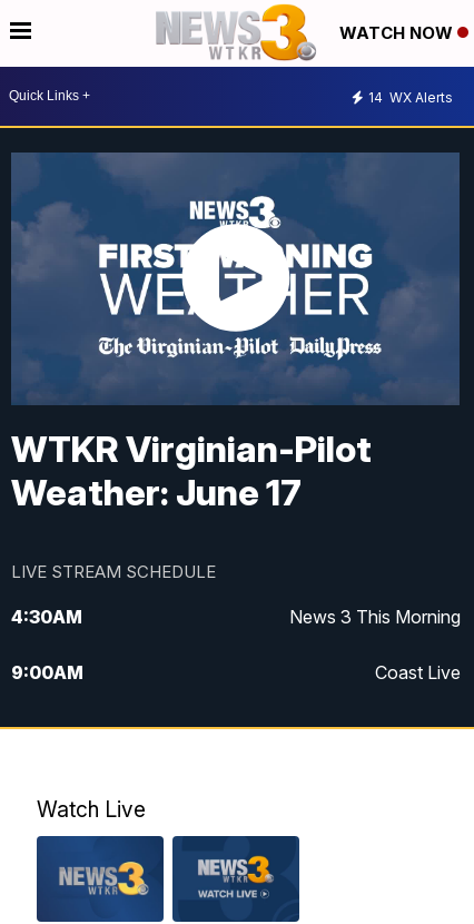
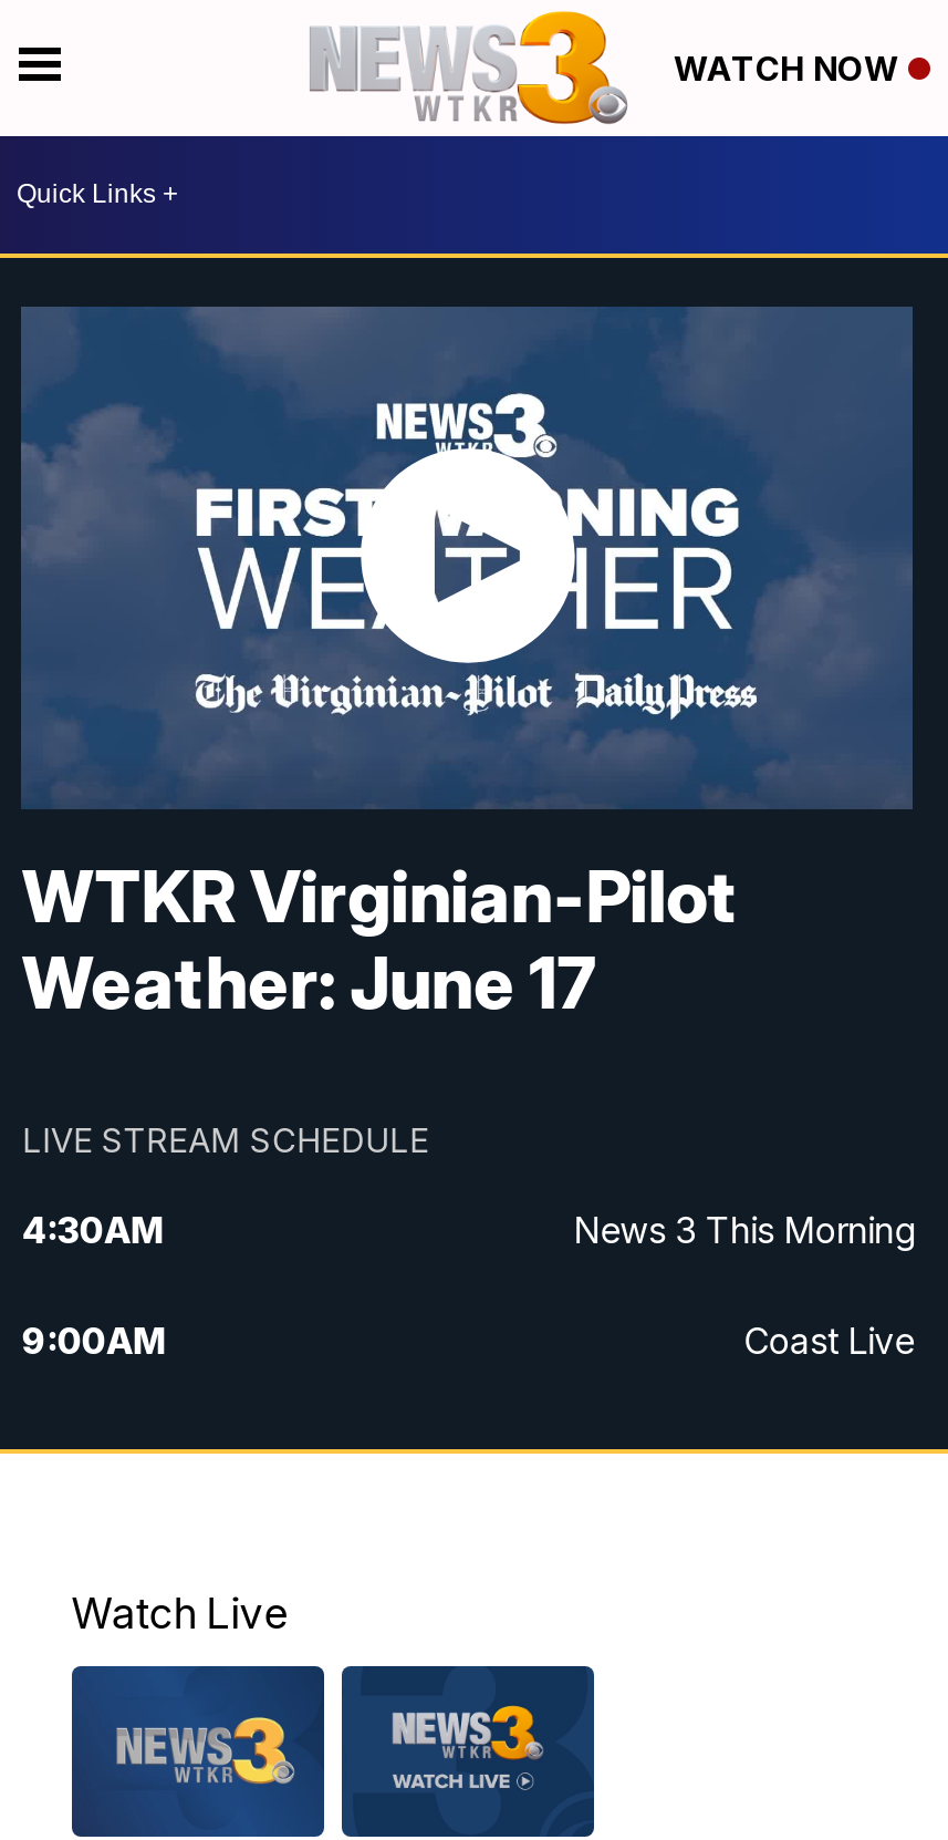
- 14 WX Alerts
